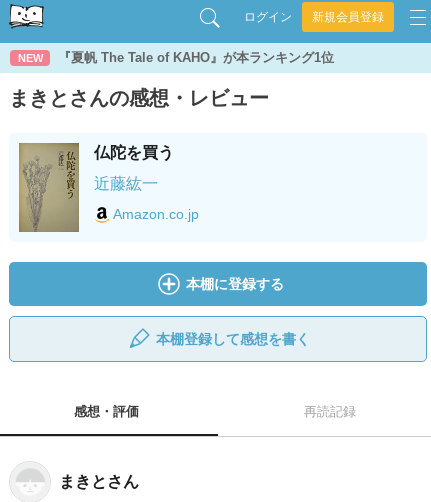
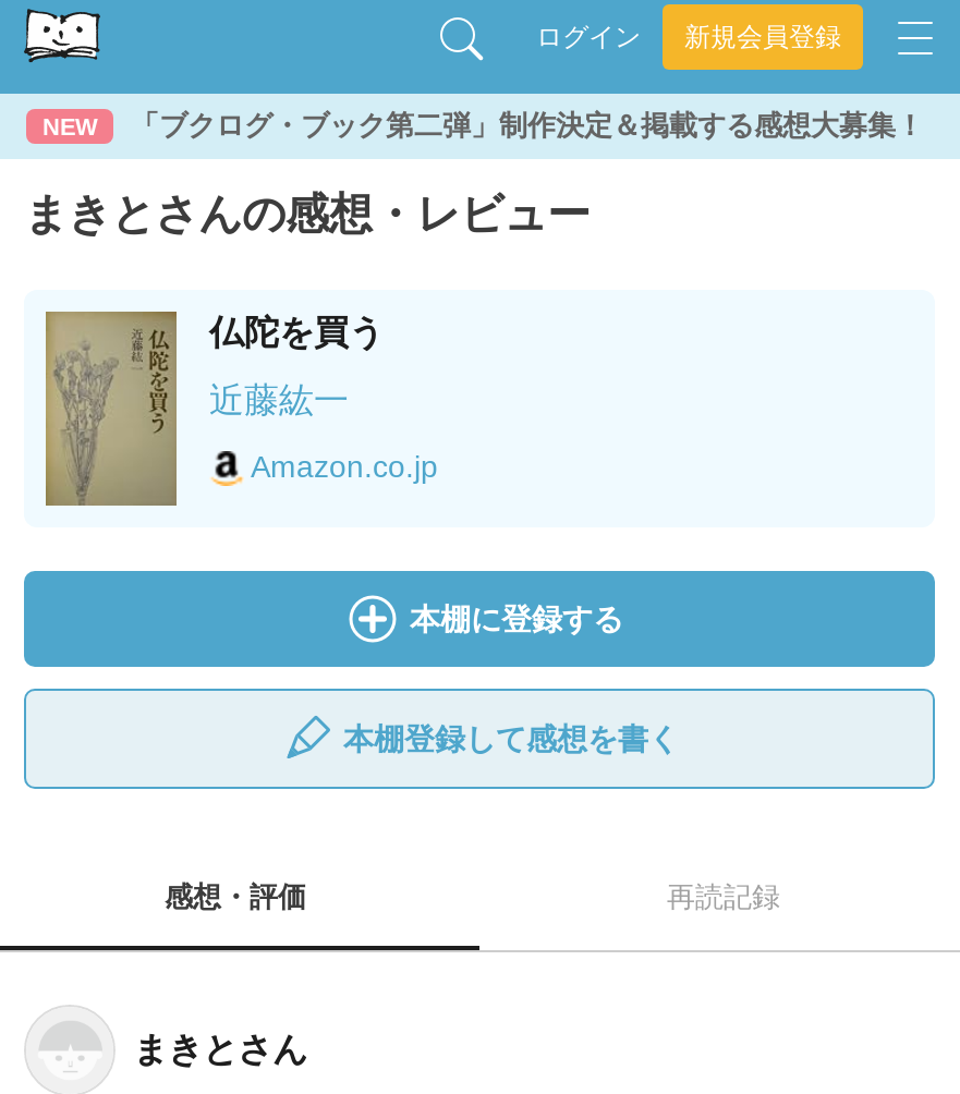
- 『夏帆 The Tale of KAHO』が本ランキング1位
+ 「ブクログ・ブック第二弾」制作決定＆掲載する感想大募集！
